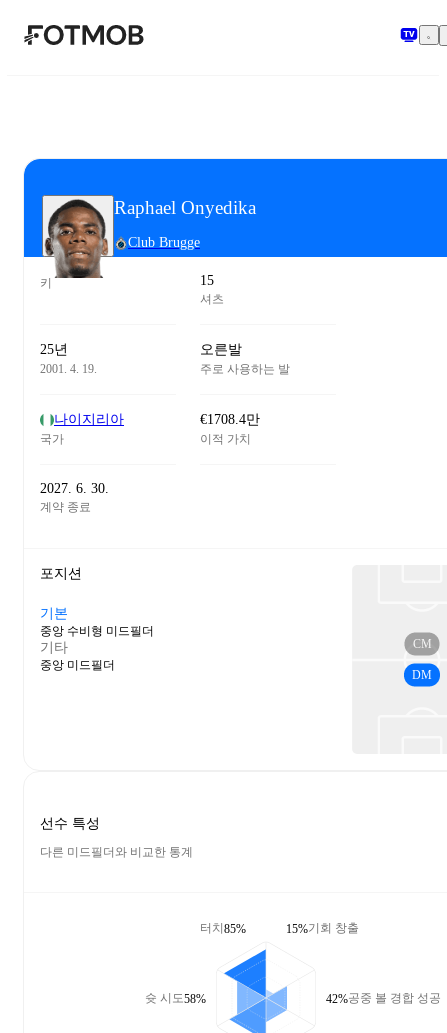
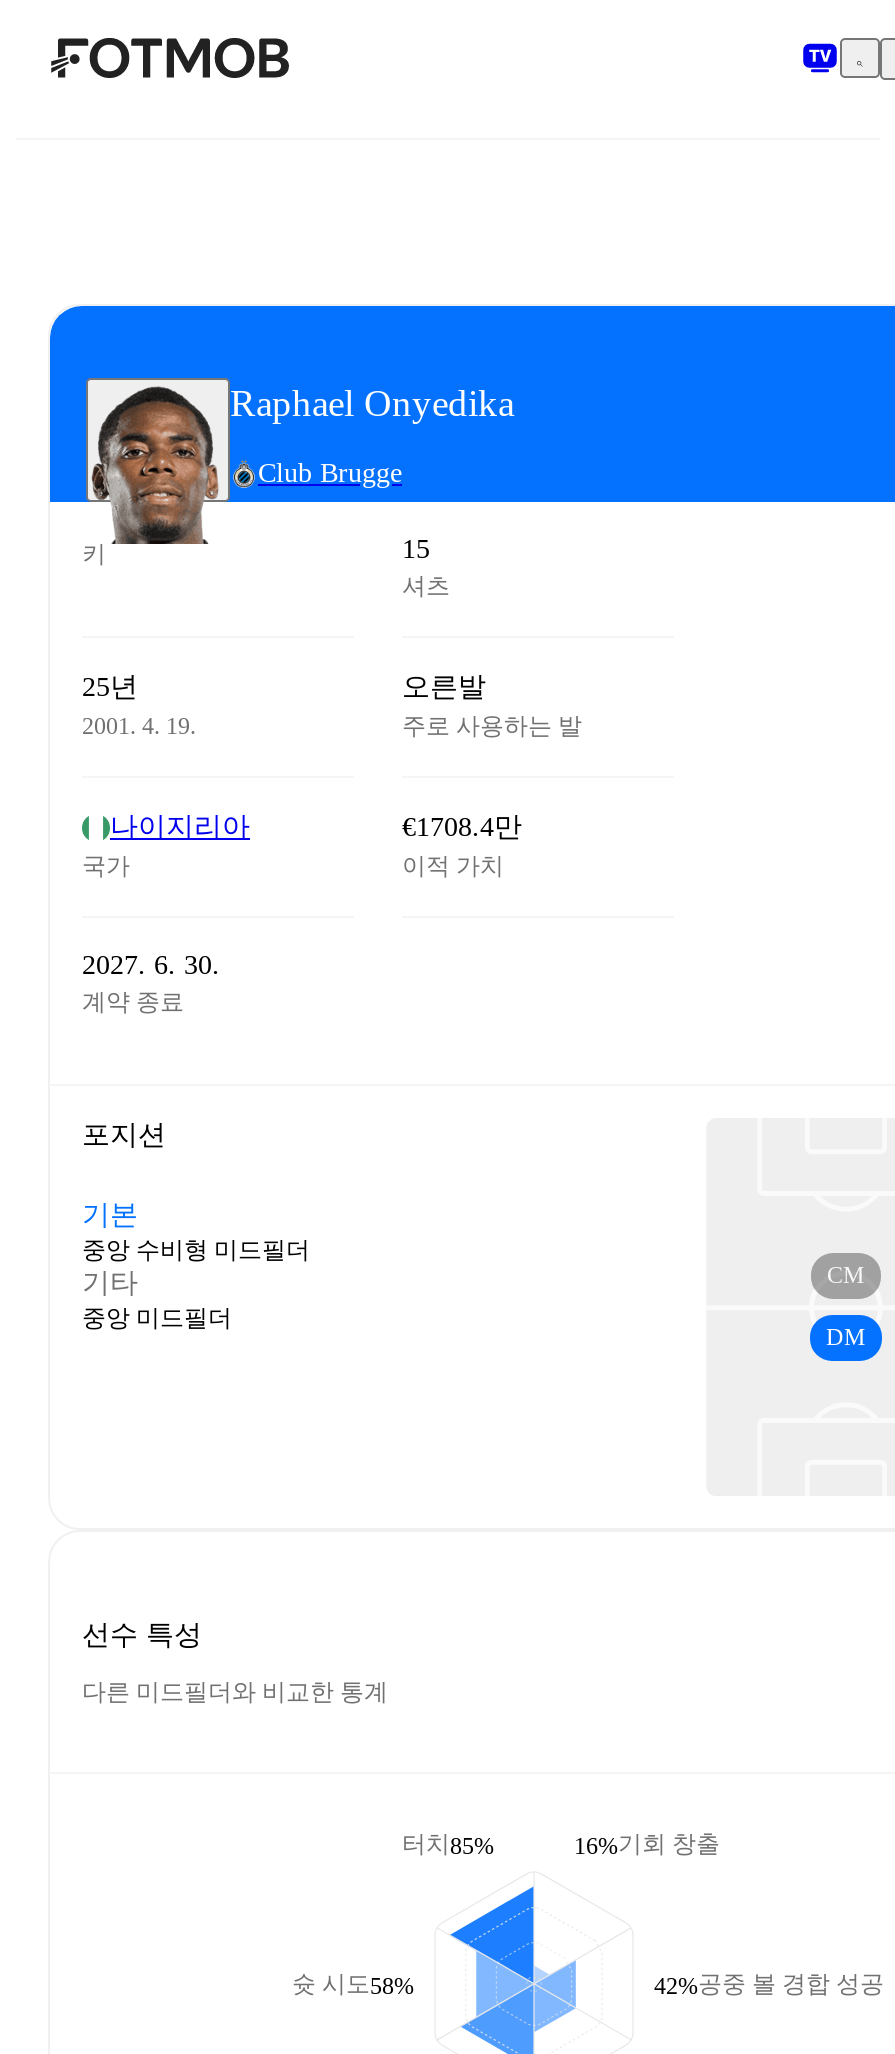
- 15% 기회 창출
+ 16% 기회 창출
